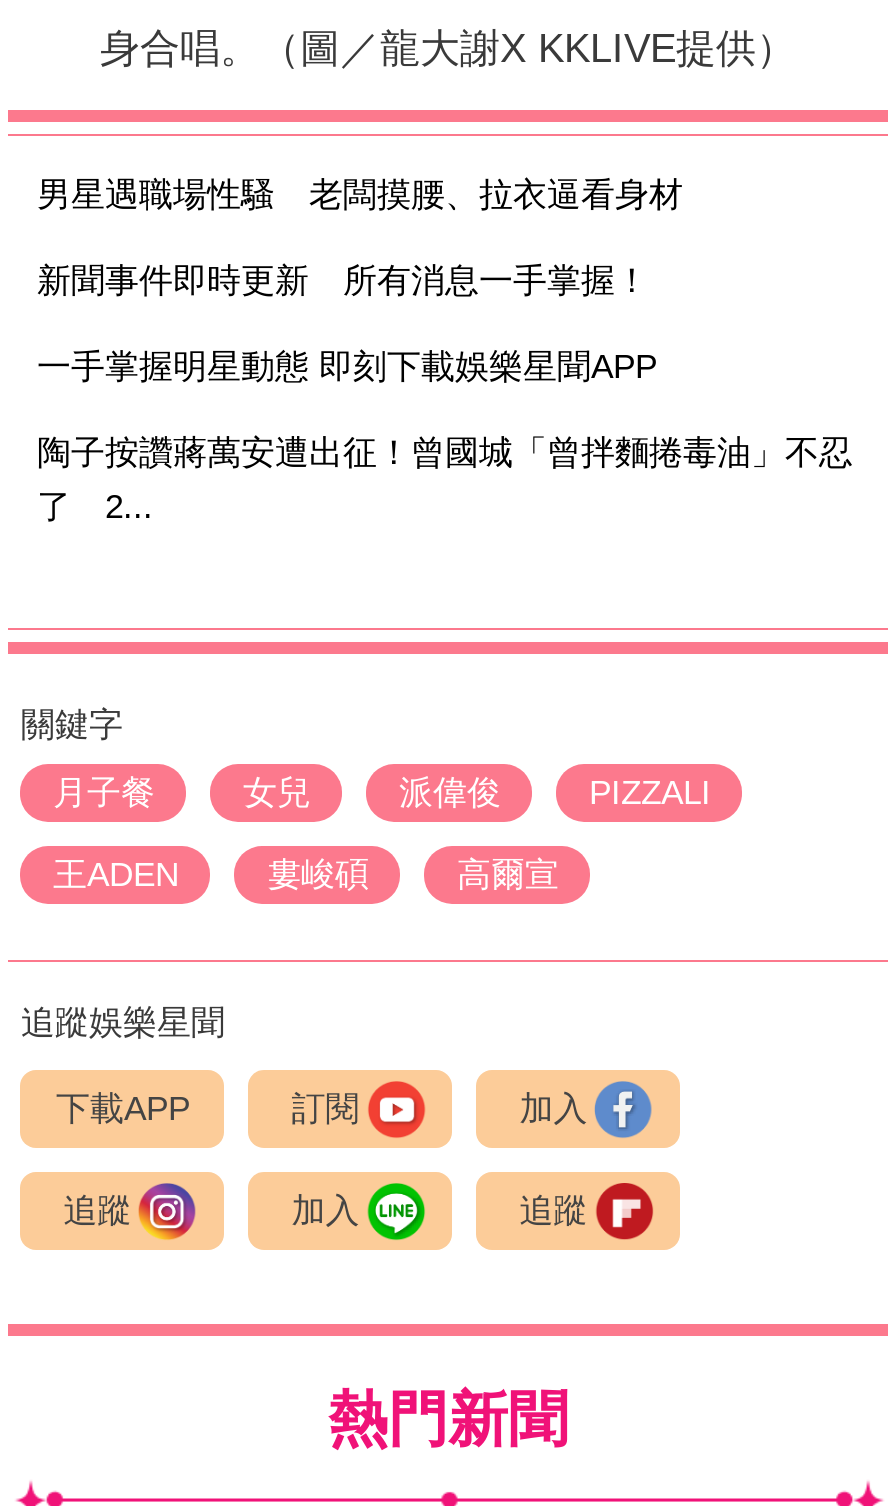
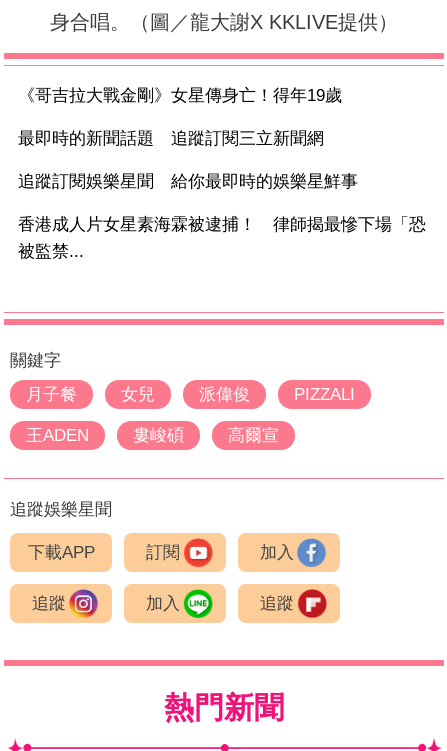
- 男星遇職場性騷 老闆摸腰、拉衣逼看身材
+ 《哥吉拉大戰金剛》女星傳身亡！得年19歲

- 新聞事件即時更新 所有消息一手掌握！
+ 最即時的新聞話題 追蹤訂閱三立新聞網

- 一手掌握明星動態 即刻下載娛樂星聞APP
+ 追蹤訂閱娛樂星聞 給你最即時的娛樂星鮮事

- 陶子按讚蔣萬安遭出征！曾國城「曾拌麵捲毒油」不忍
- 了 2...
+ 香港成人片女星素海霖被逮捕！ 律師揭最慘下場「恐
+ 被監禁...
